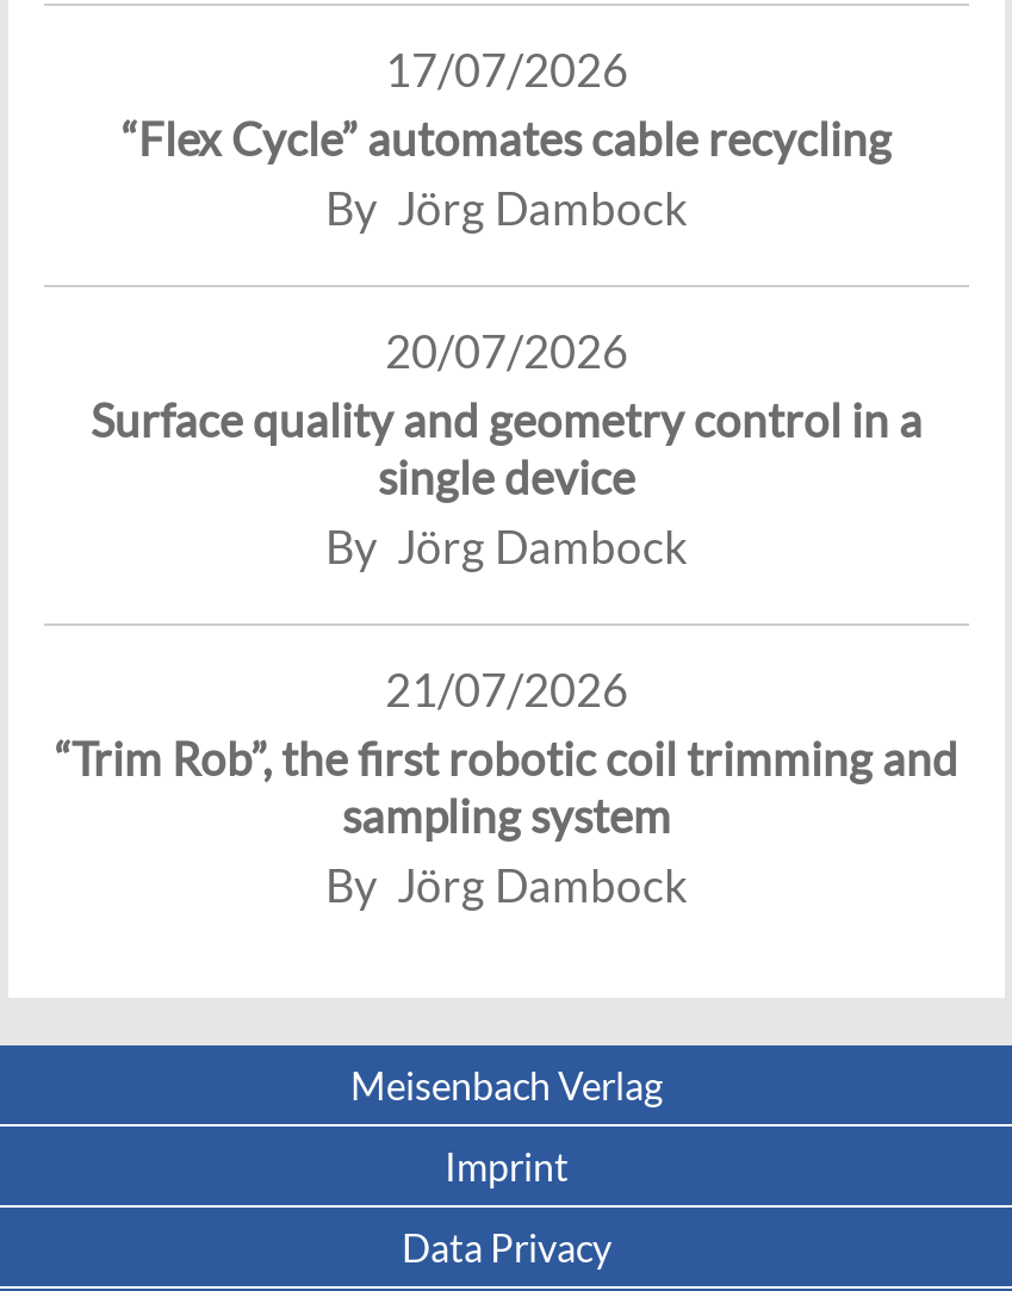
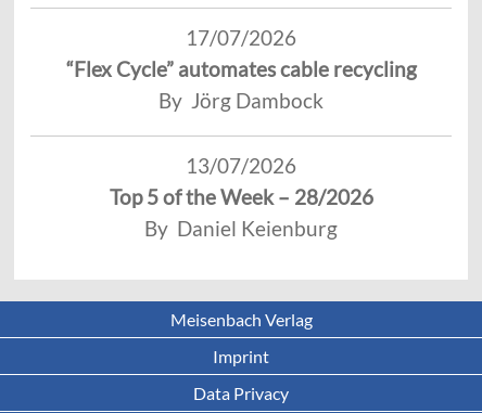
- 20/07/2026
- Surface quality and geometry control in a
- single device
- By Jörg Dambock
- 21/07/2026
- “Trim Rob”, the first robotic coil trimming and
- sampling system
- By Jörg Dambock
+ 13/07/2026
+ Top 5 of the Week – 28/2026
+ By Daniel Keienburg
